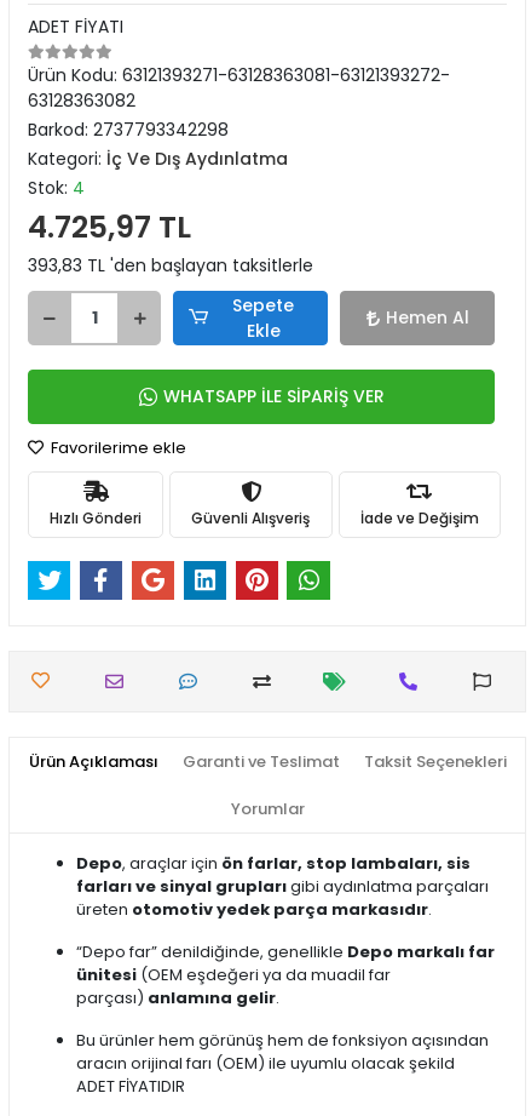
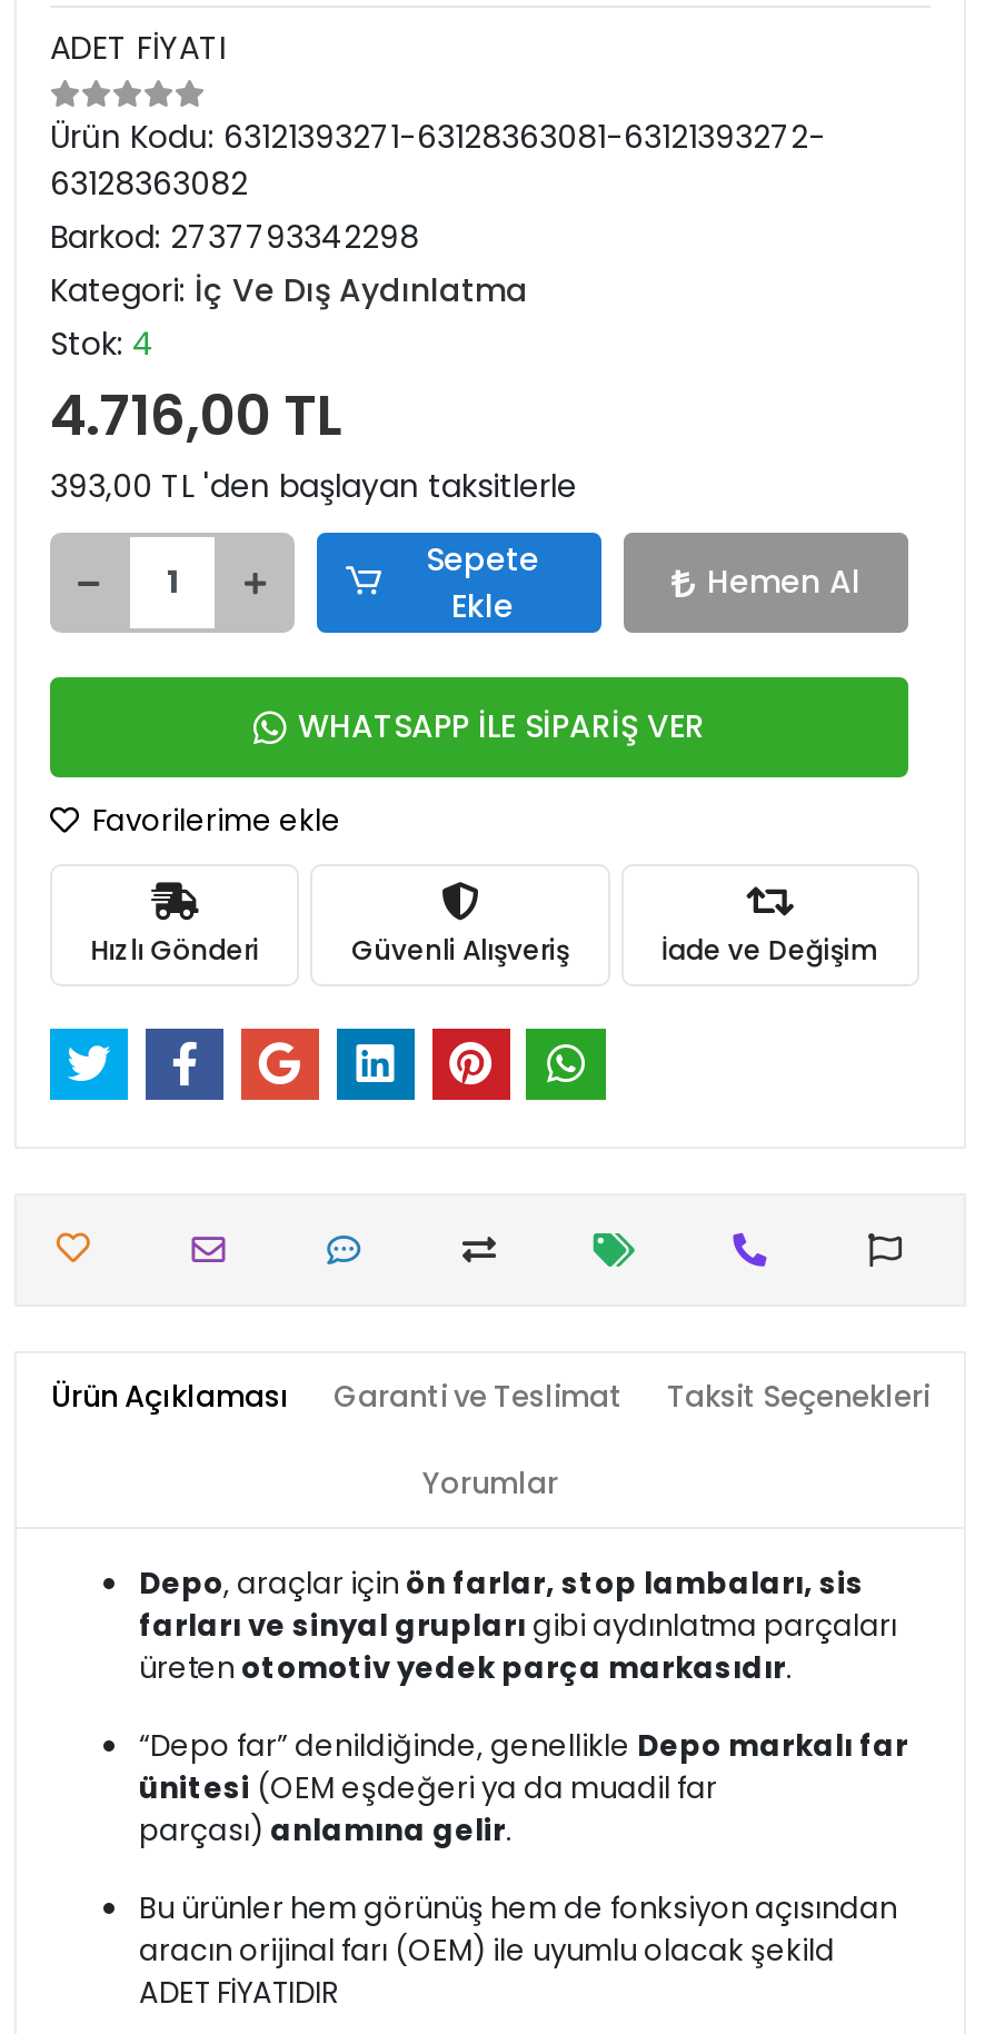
- 4.725,97 TL
+ 4.716,00 TL

- 393,83 TL 'den başlayan taksitlerle
+ 393,00 TL 'den başlayan taksitlerle
